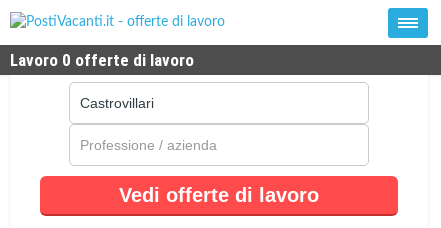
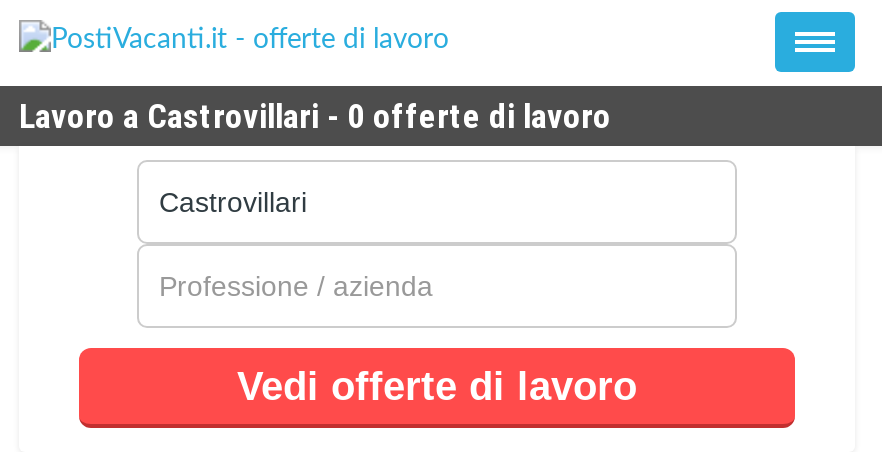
- Lavoro 0 offerte di lavoro
+ Lavoro a Castrovillari - 0 offerte di lavoro
